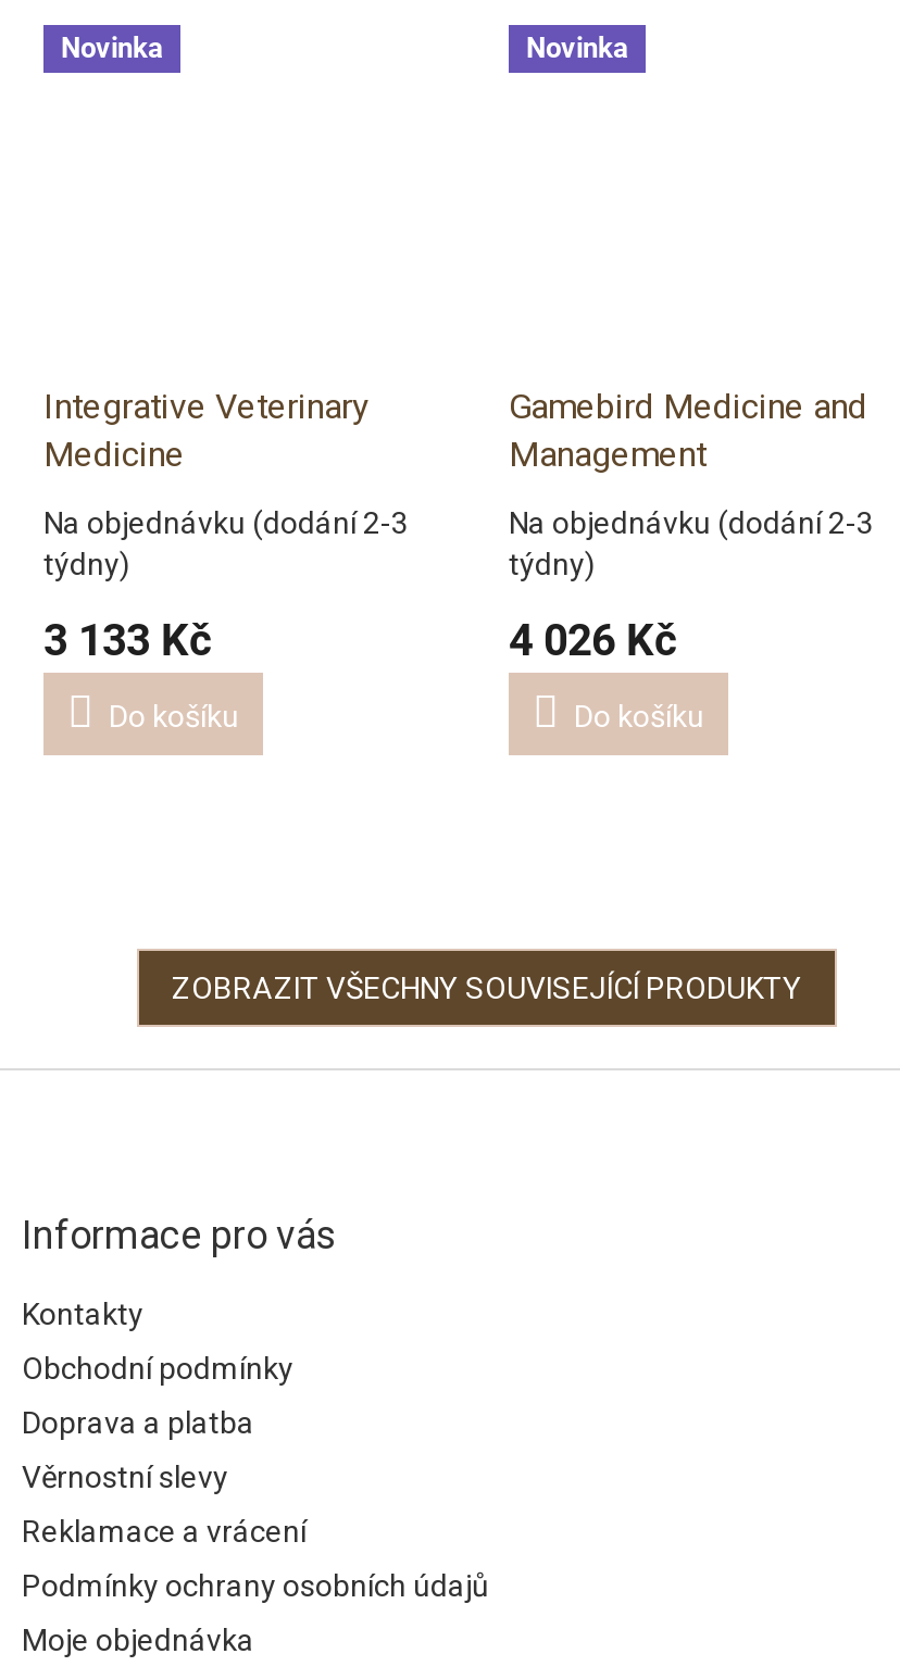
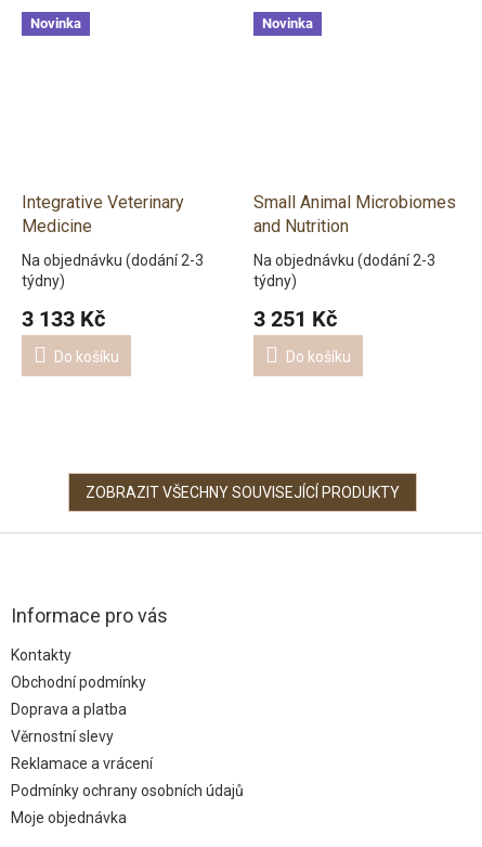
- Gamebird Medicine and
- Management
+ Small Animal Microbiomes
+ and Nutrition

- 4 026 Kč
+ 3 251 Kč
